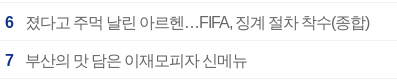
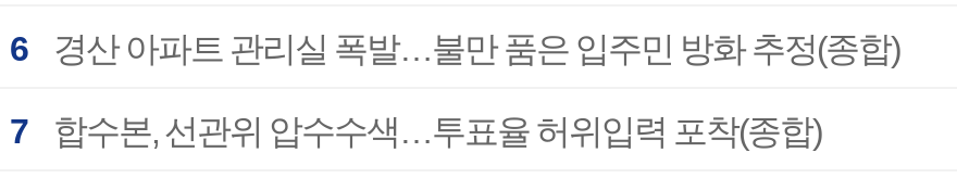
- 졌다고 주먹 날린 아르헨…FIFA, 징계 절차 착수(종합)
+ 경산 아파트 관리실 폭발…불만 품은 입주민 방화 추정(종합)

- 부산의 맛 담은 이재모피자 신메뉴
+ 합수본, 선관위 압수수색…투표율 허위입력 포착(종합)
